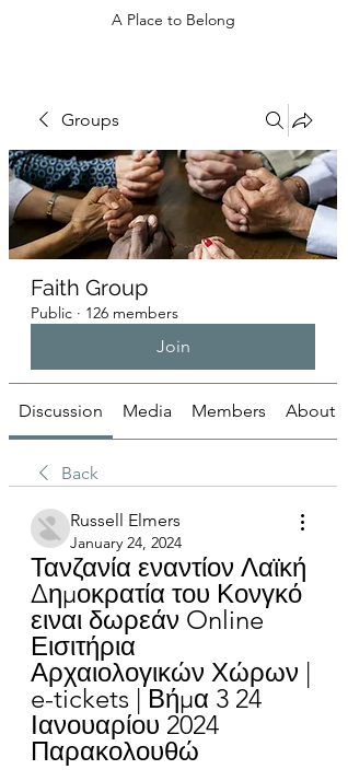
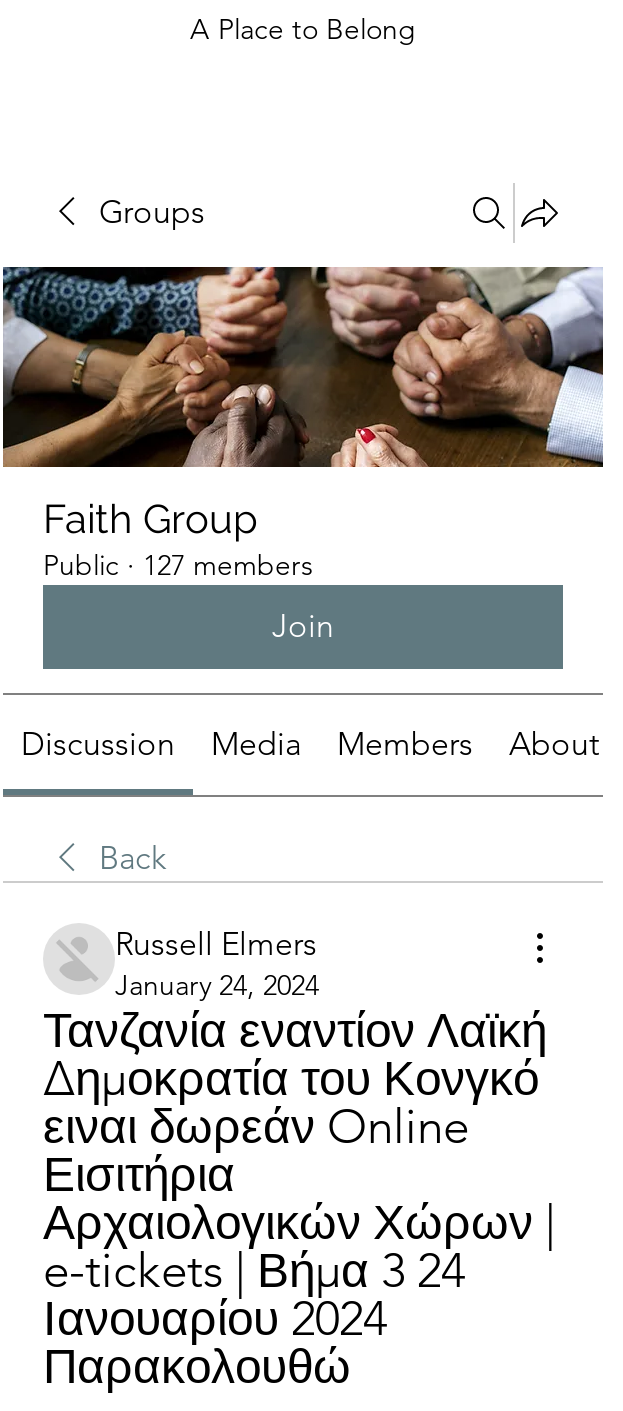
- Public · 126 members
+ Public · 127 members
